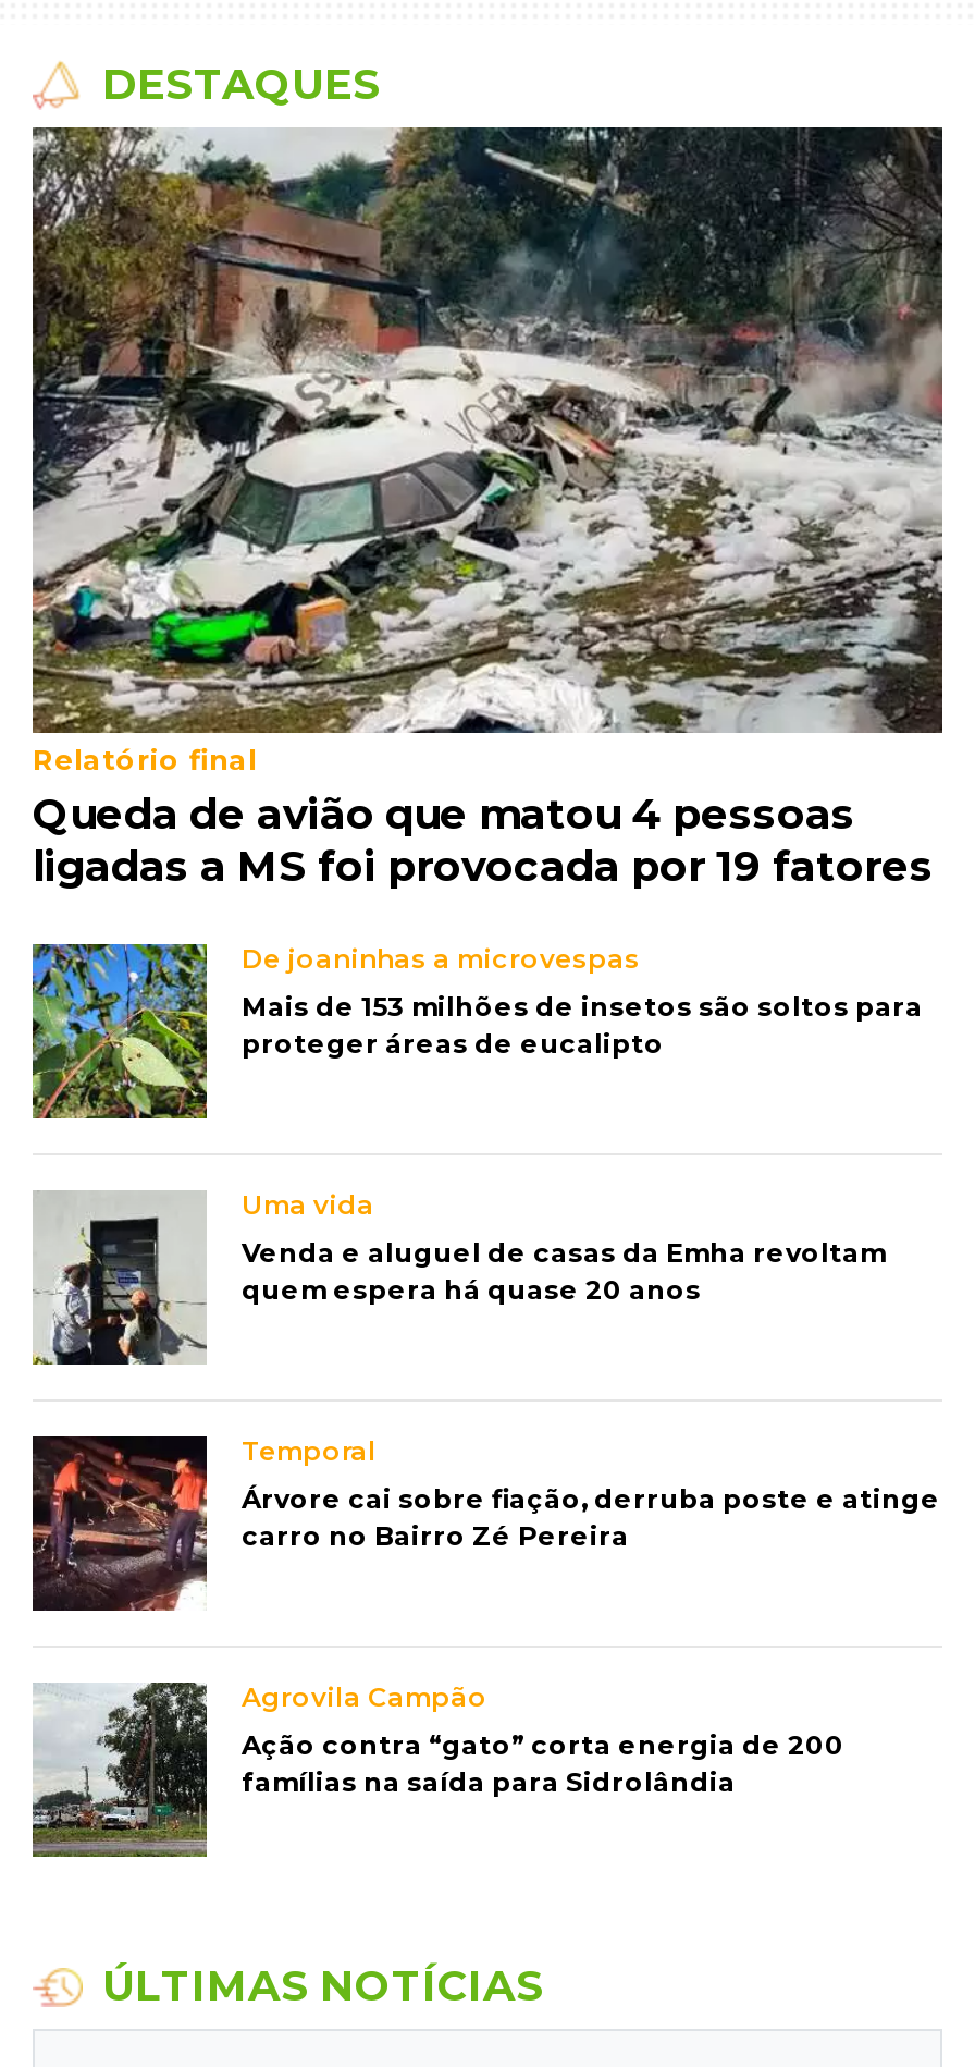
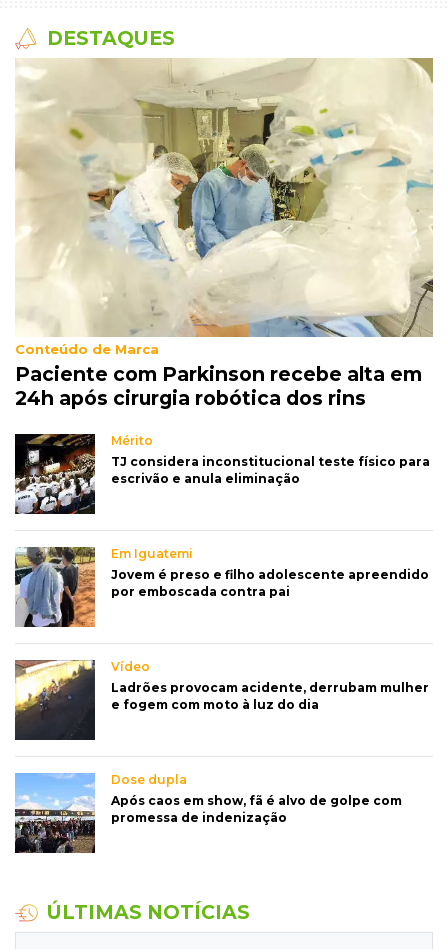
- [image]
- Relatório final
- Queda de avião que matou 4 pessoas
- ligadas a MS foi provocada por 19 fatores
+ [image]
+ Conteúdo de Marca
+ Paciente com Parkinson recebe alta em
+ 24h após cirurgia robótica dos rins

- [image]
- De joaninhas a microvespas
- Mais de 153 milhões de insetos são soltos para
- proteger áreas de eucalipto
+ [image]
+ Mérito
+ TJ considera inconstitucional teste físico para
+ escrivão e anula eliminação

- [image]
- Uma vida
- Venda e aluguel de casas da Emha revoltam
- quem espera há quase 20 anos
+ [image]
+ Em Iguatemi
+ Jovem é preso e filho adolescente apreendido
+ por emboscada contra pai

- [image]
- Temporal
- Árvore cai sobre fiação, derruba poste e atinge
- carro no Bairro Zé Pereira
+ [image]
+ Vídeo
+ Ladrões provocam acidente, derrubam mulher
+ e fogem com moto à luz do dia

- [image]
- Agrovila Campão
- Ação contra “gato” corta energia de 200
- famílias na saída para Sidrolândia
+ [image]
+ Dose dupla
+ Após caos em show, fã é alvo de golpe com
+ promessa de indenização
